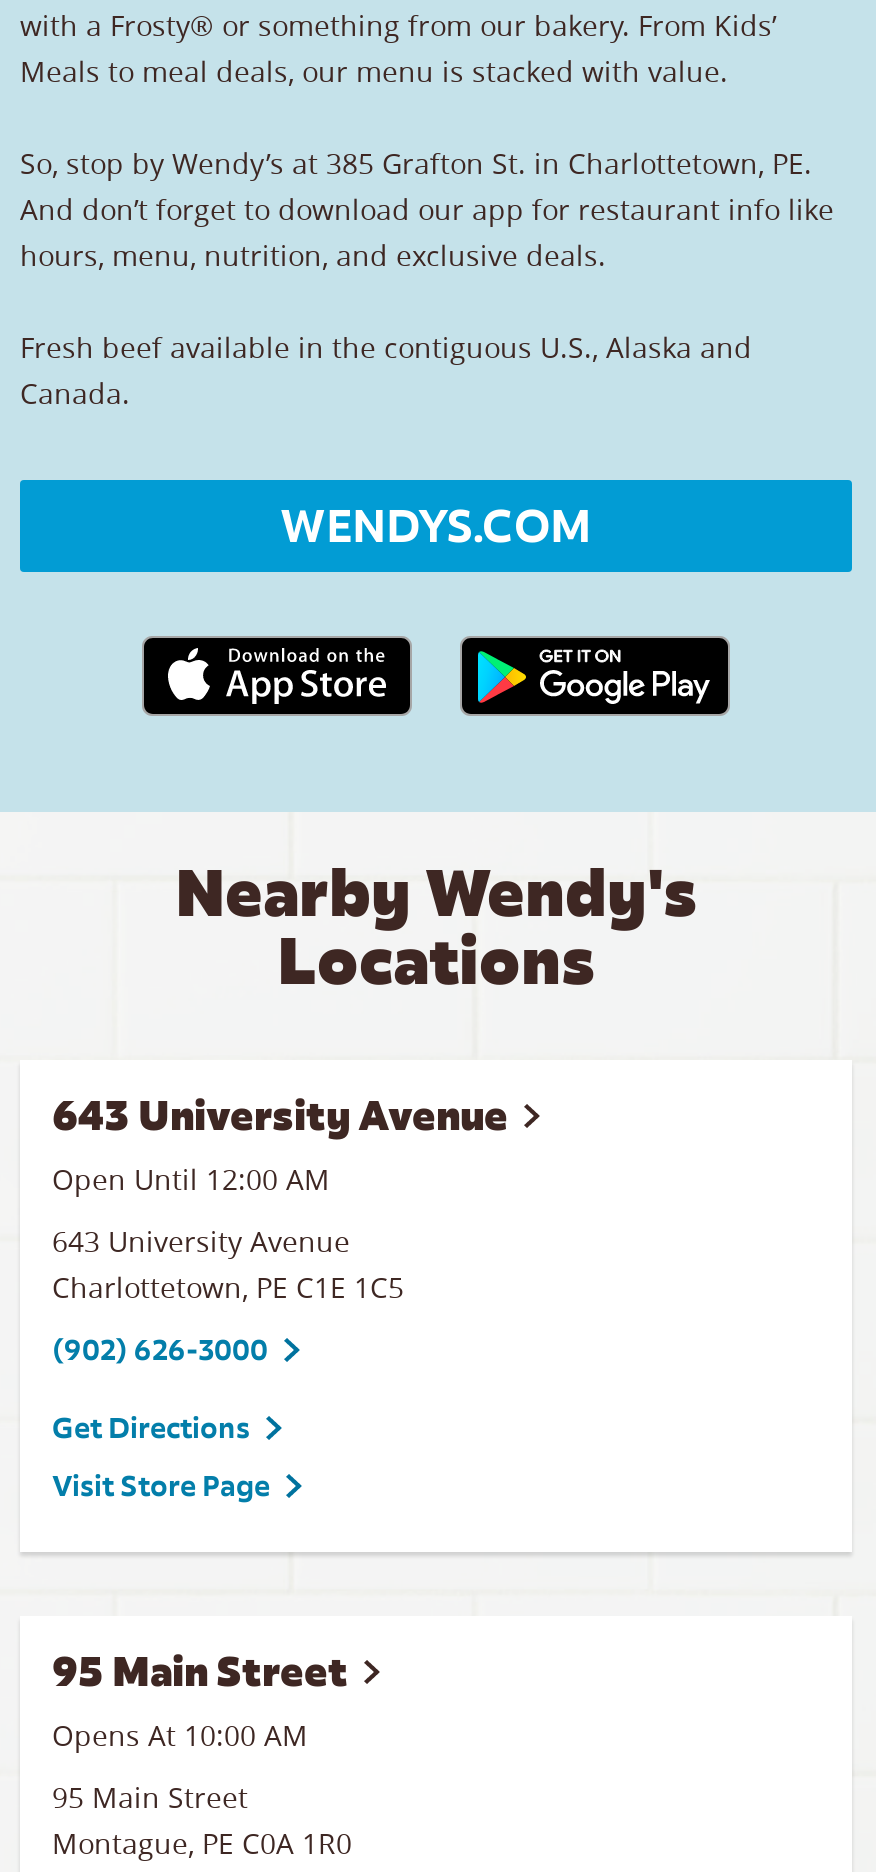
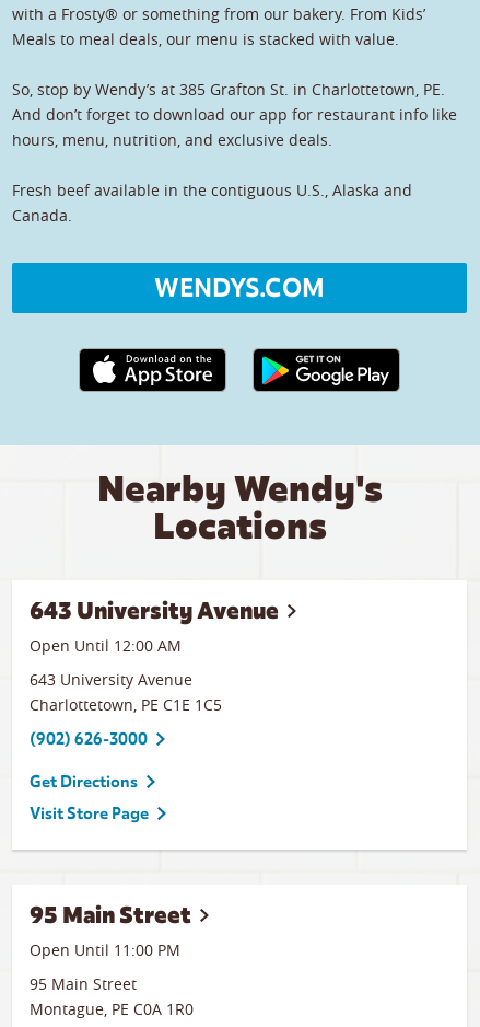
- Opens At 10:00 AM
+ Open Until 11:00 PM
